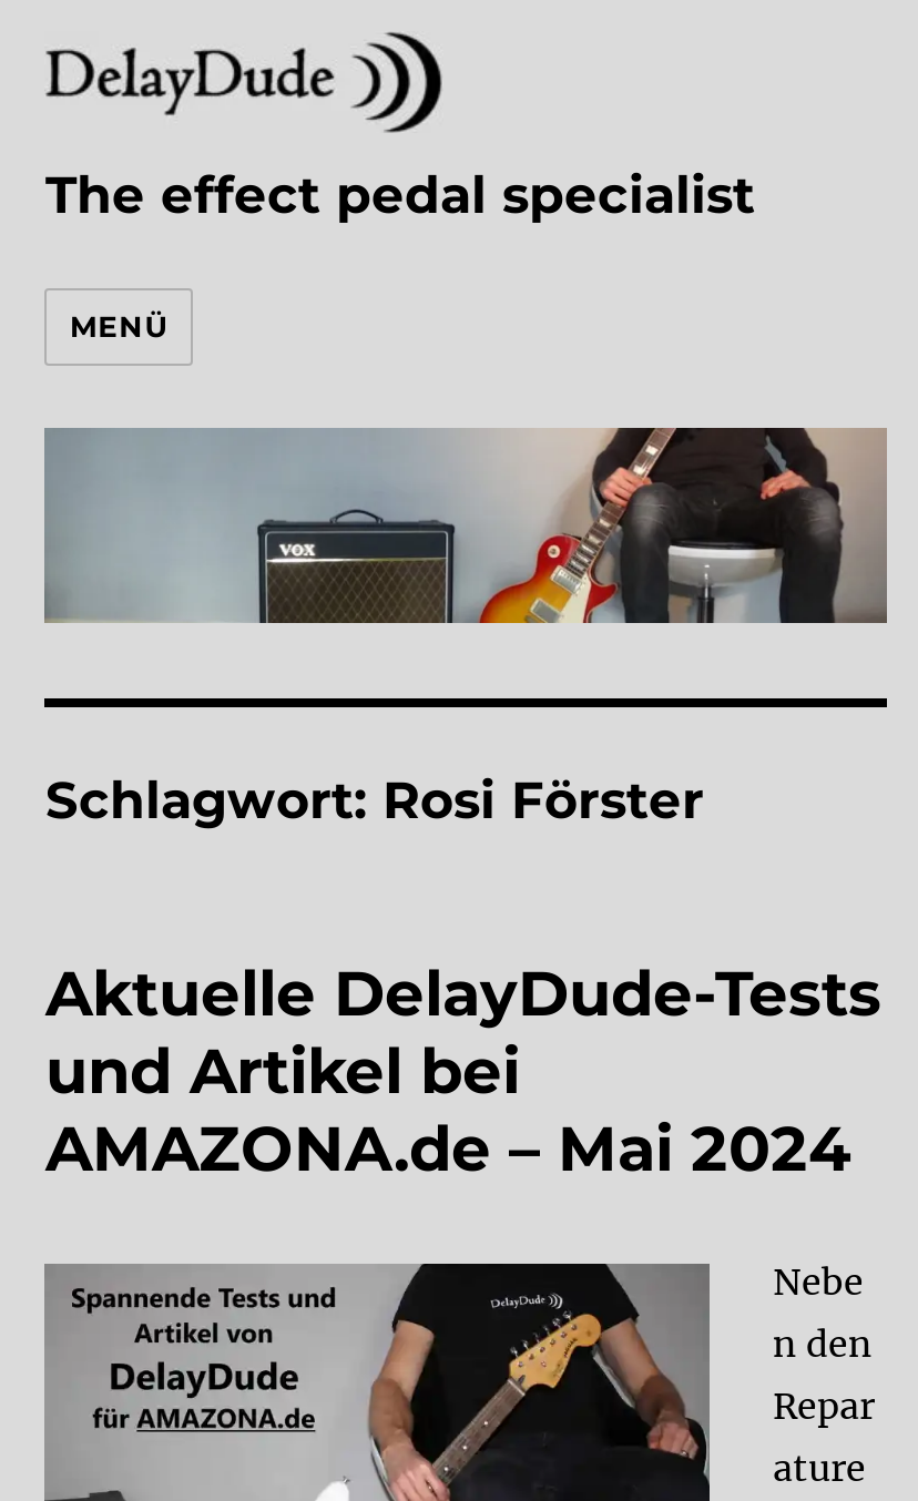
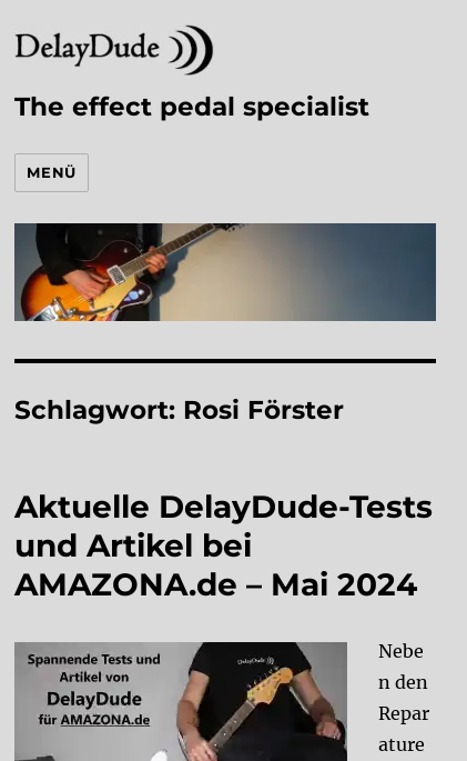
- [image]
+ [image]
